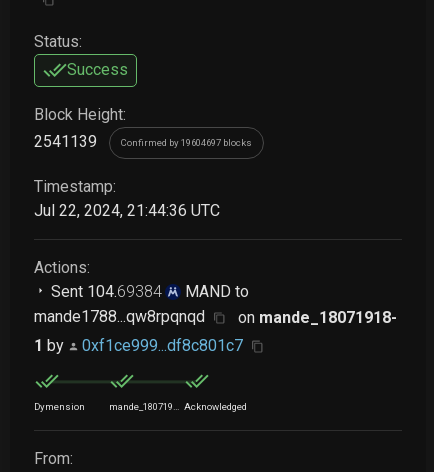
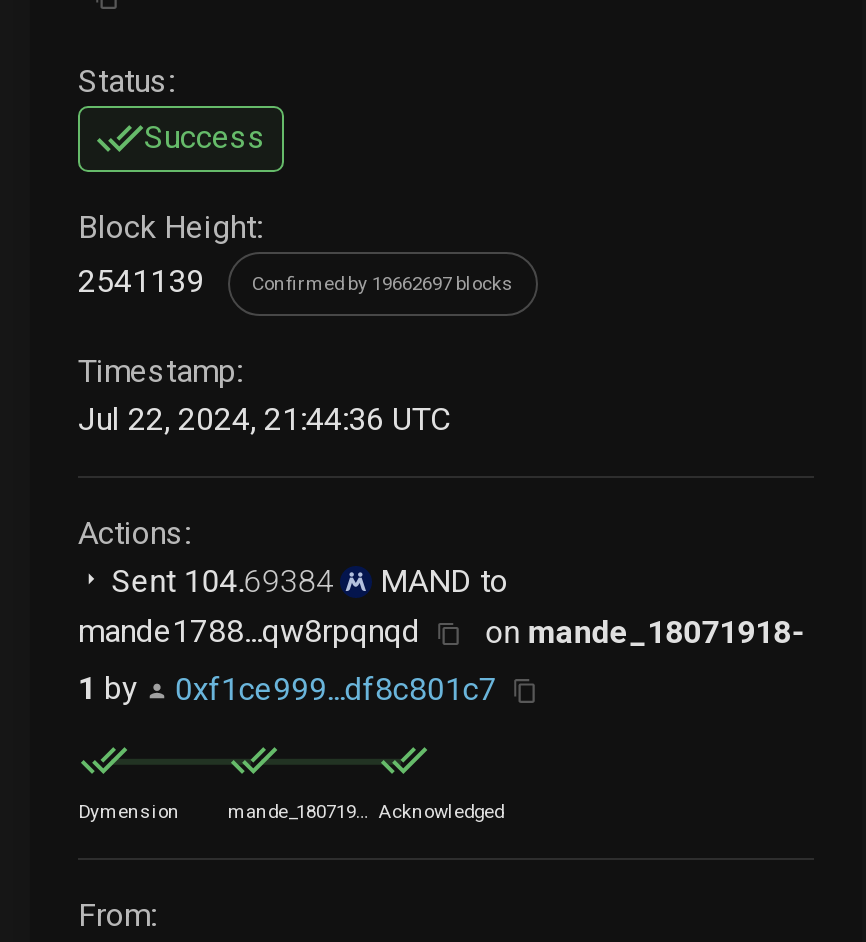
- Confirmed by 19604697 blocks
+ Confirmed by 19662697 blocks
